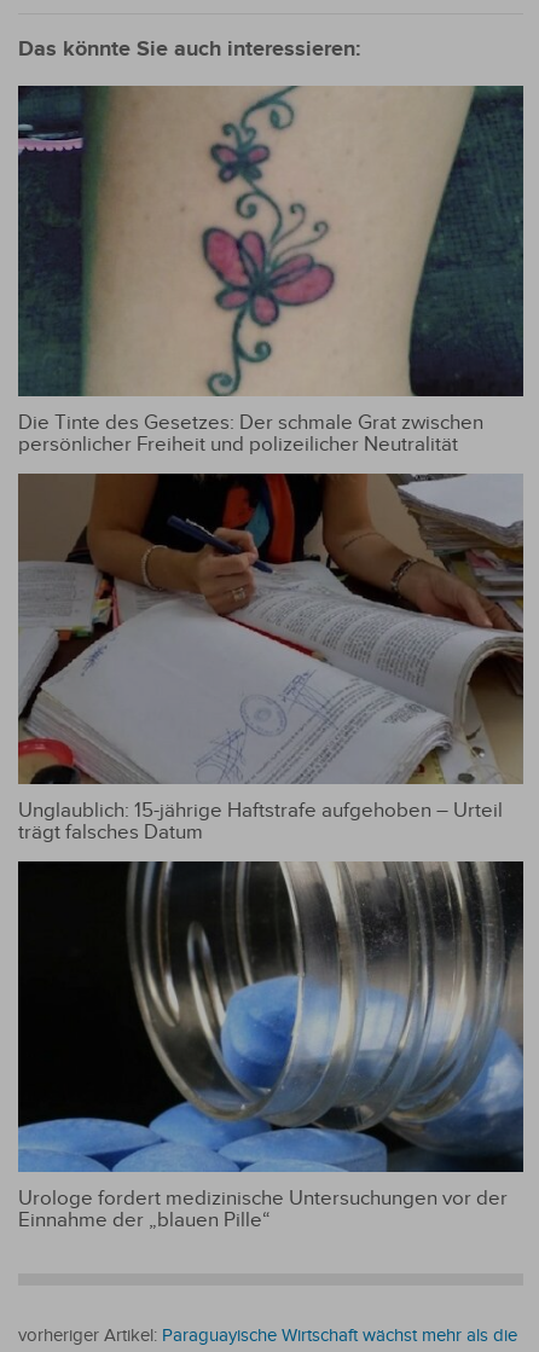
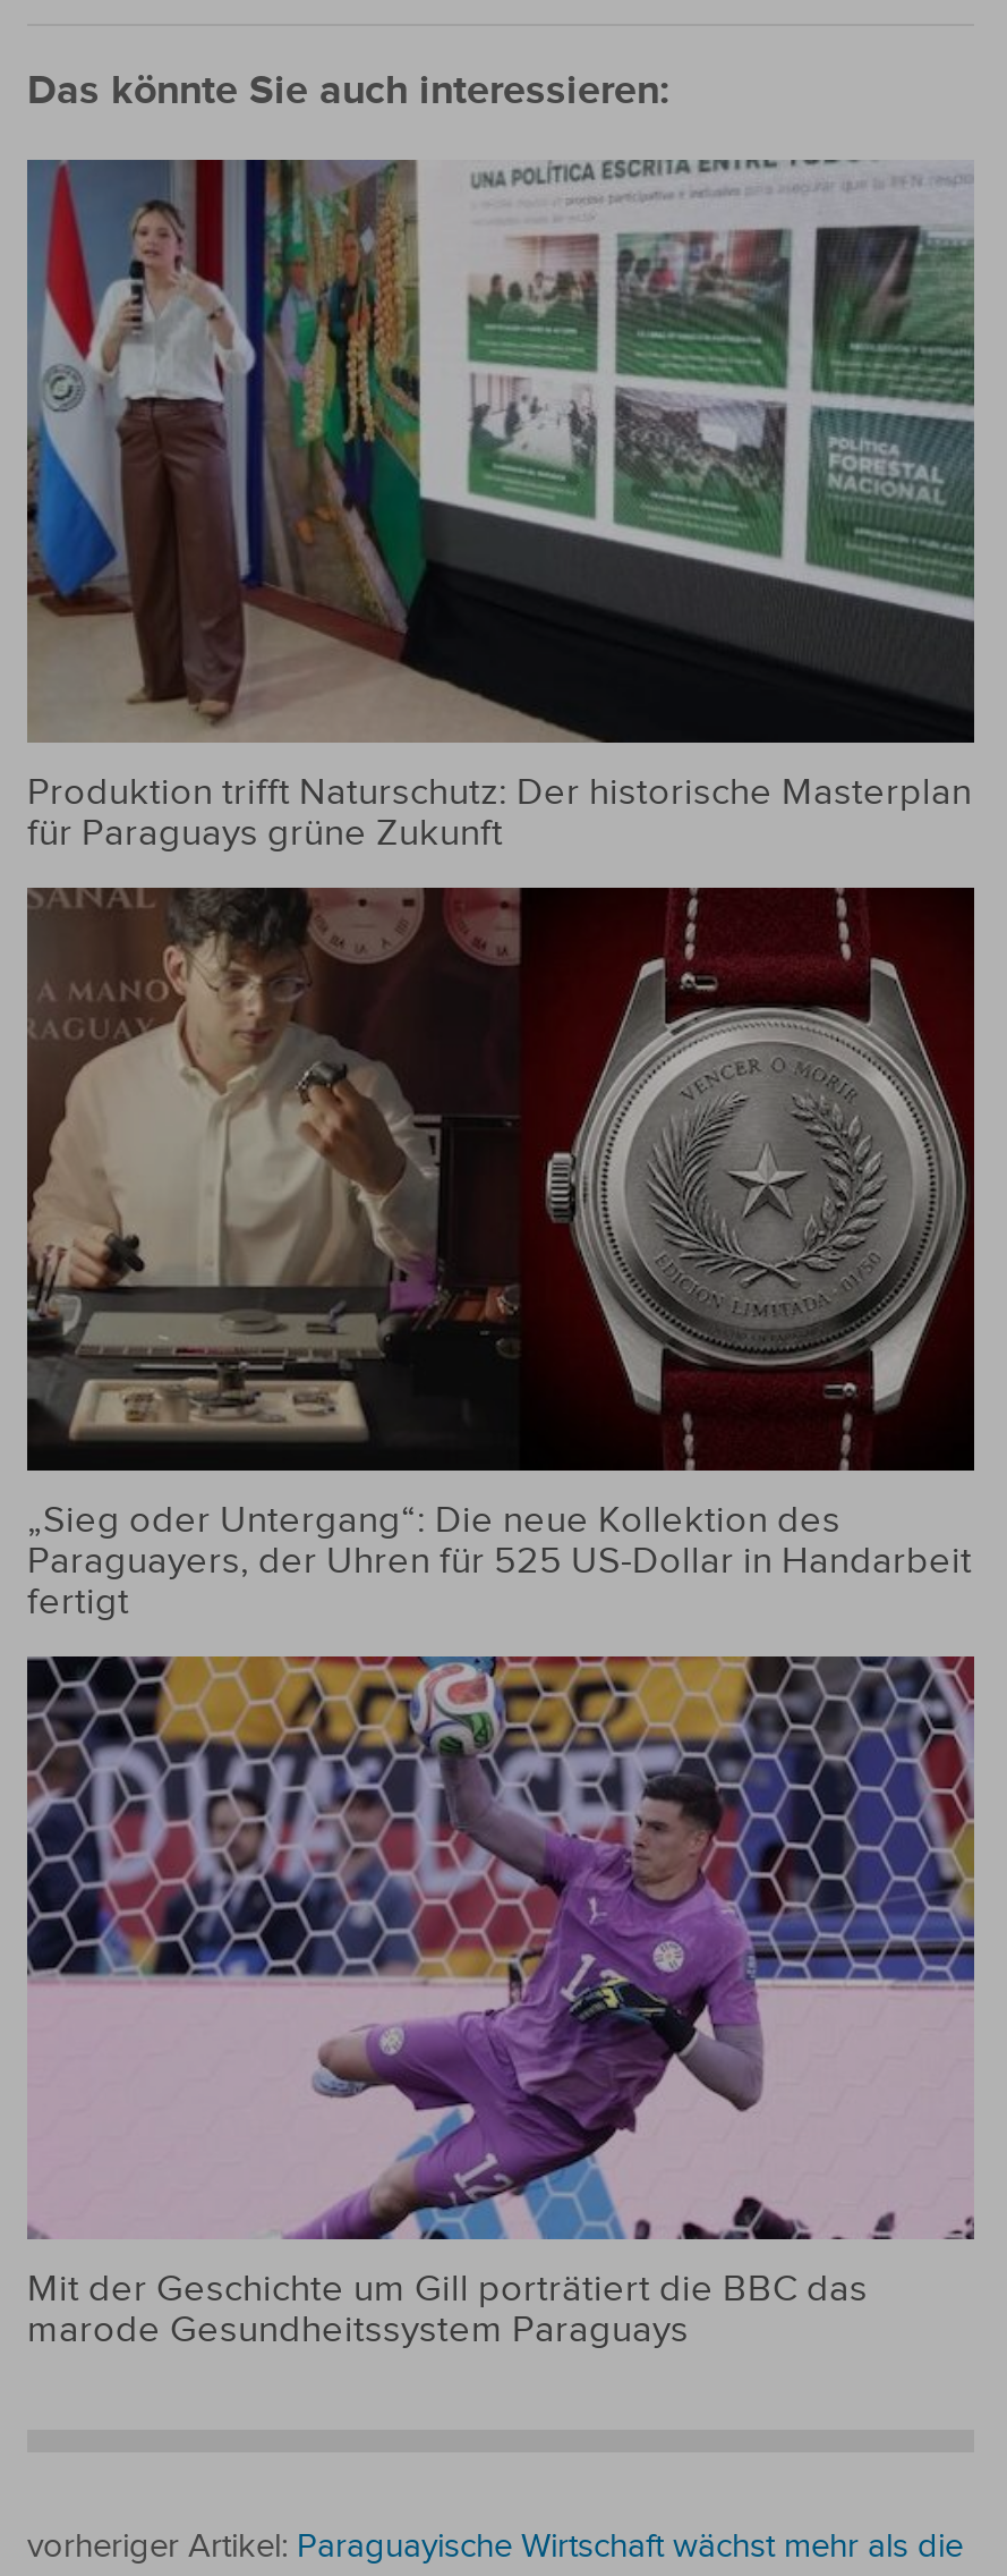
- [image]
- Die Tinte des Gesetzes: Der schmale Grat zwischen
- persönlicher Freiheit und polizeilicher Neutralität
+ [image]
+ Produktion trifft Naturschutz: Der historische Masterplan
+ für Paraguays grüne Zukunft

- [image]
- Unglaublich: 15-jährige Haftstrafe aufgehoben – Urteil
- trägt falsches Datum
+ [image]
+ „Sieg oder Untergang“: Die neue Kollektion des
+ Paraguayers, der Uhren für 525 US-Dollar in Handarbeit
+ fertigt

- [image]
- Urologe fordert medizinische Untersuchungen vor der
- Einnahme der „blauen Pille“
+ [image]
+ Mit der Geschichte um Gill porträtiert die BBC das
+ marode Gesundheitssystem Paraguays
